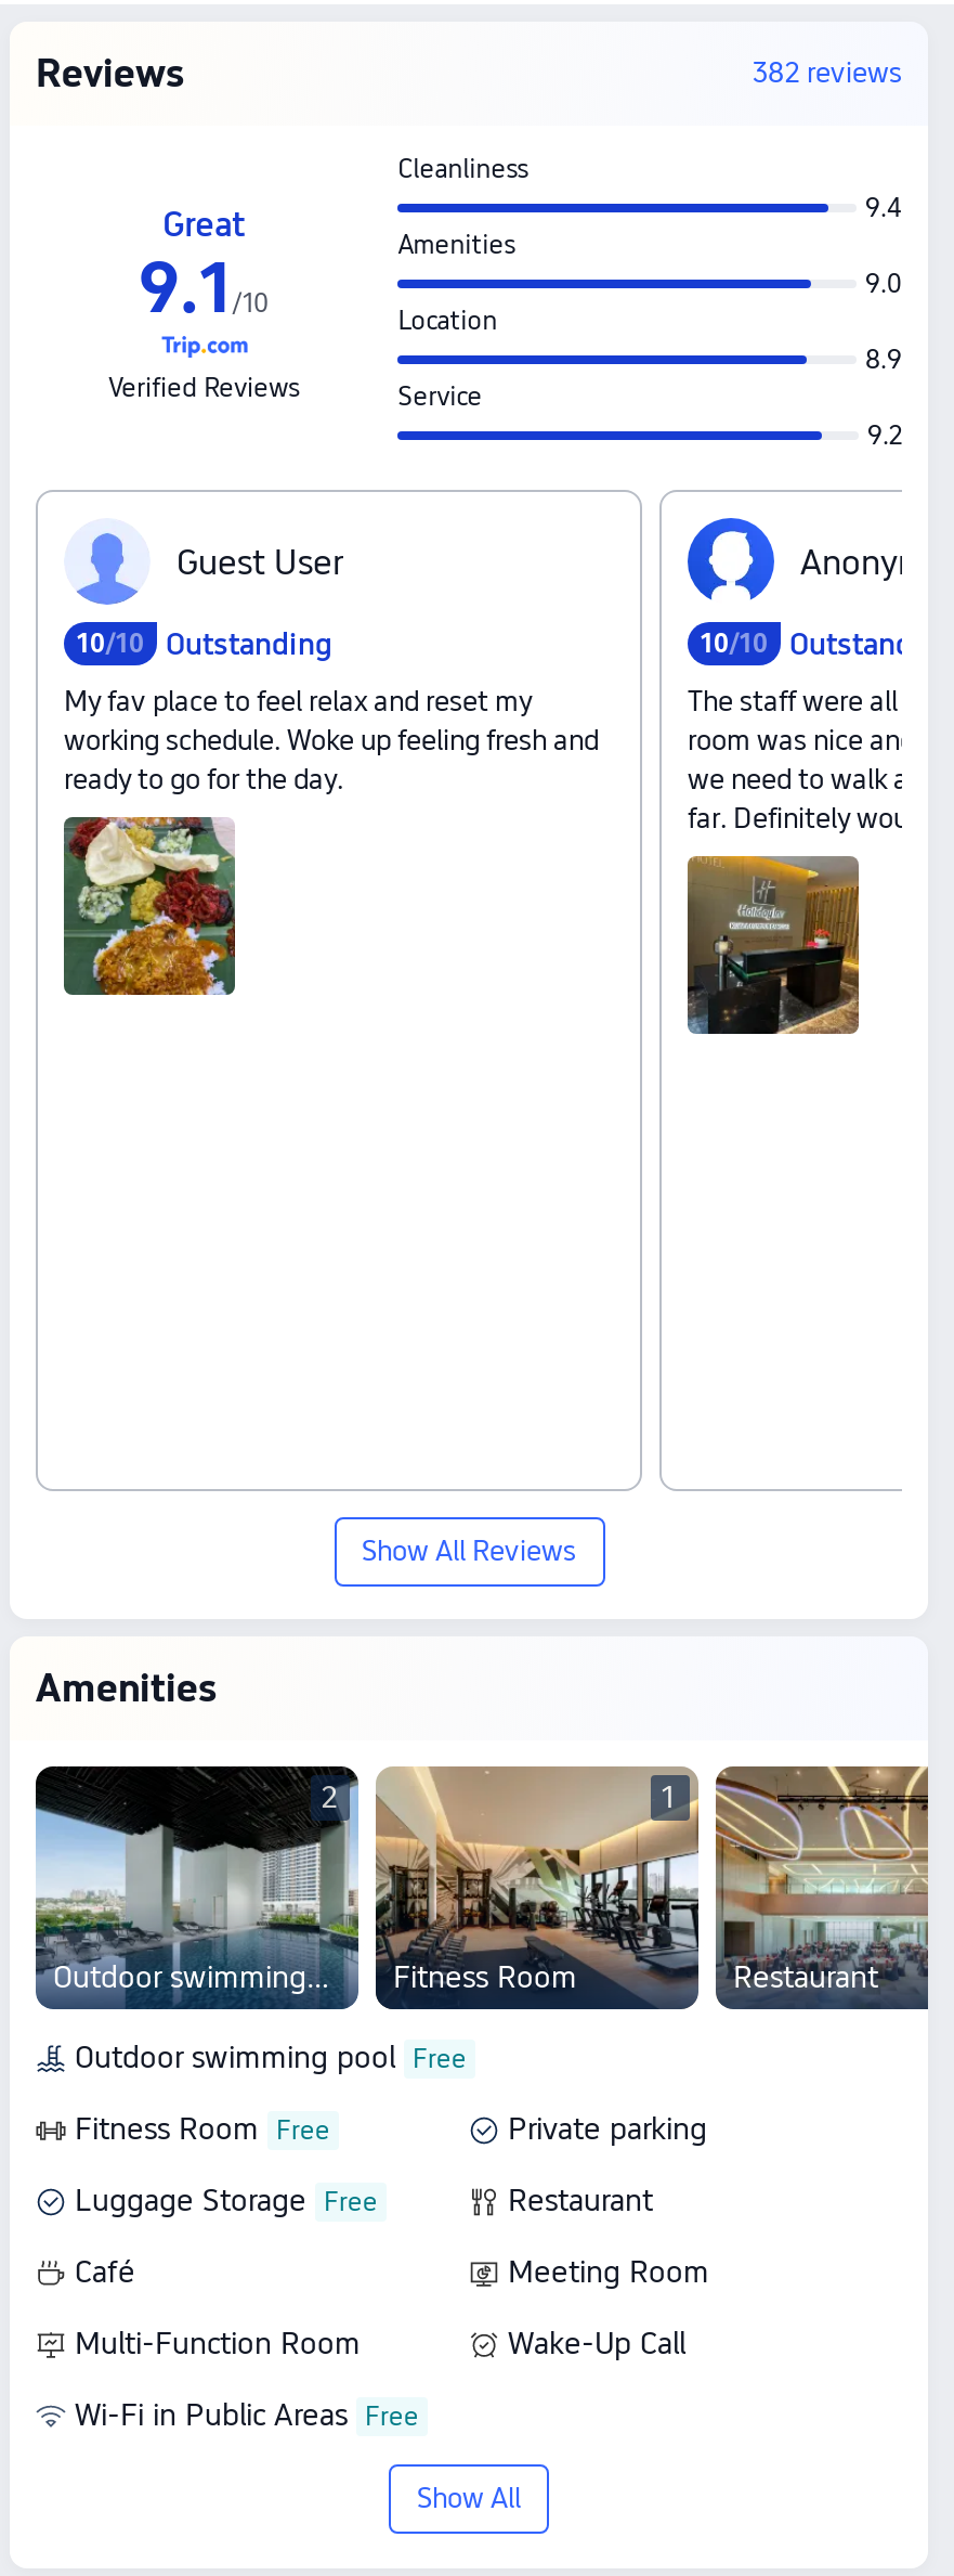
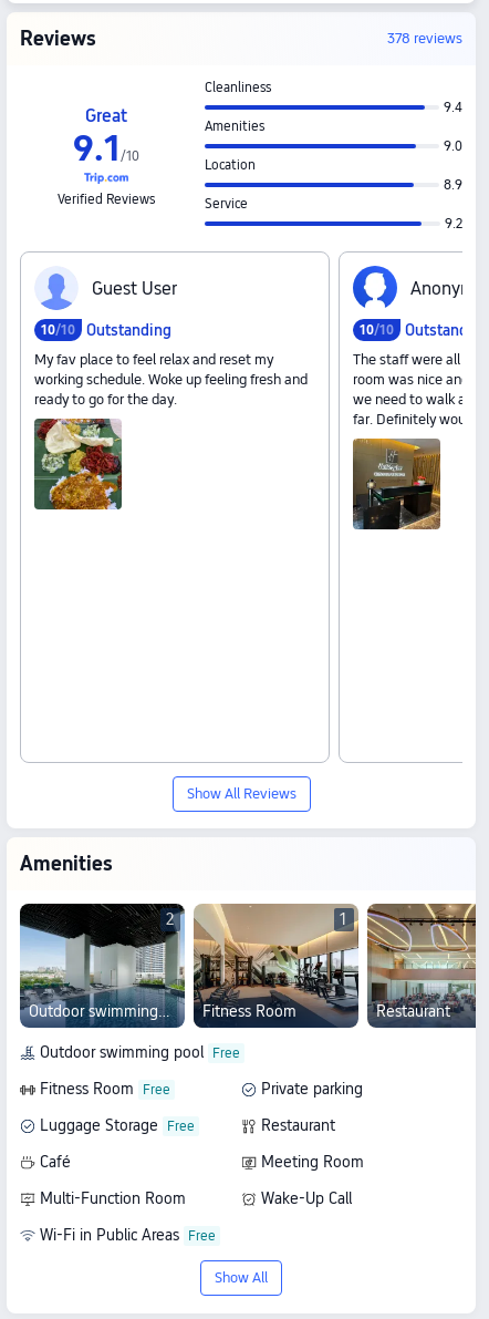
- 382 reviews
+ 378 reviews
